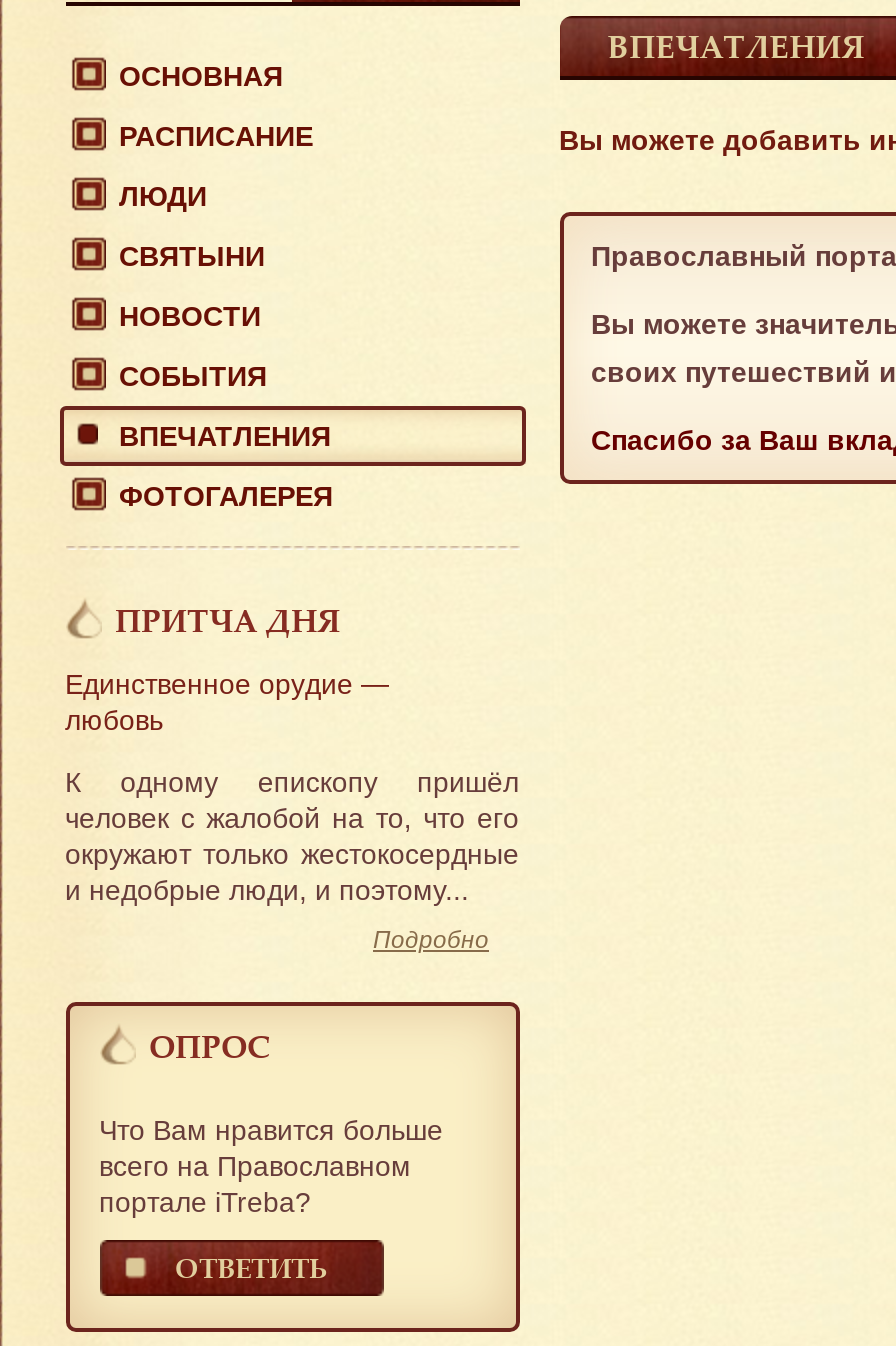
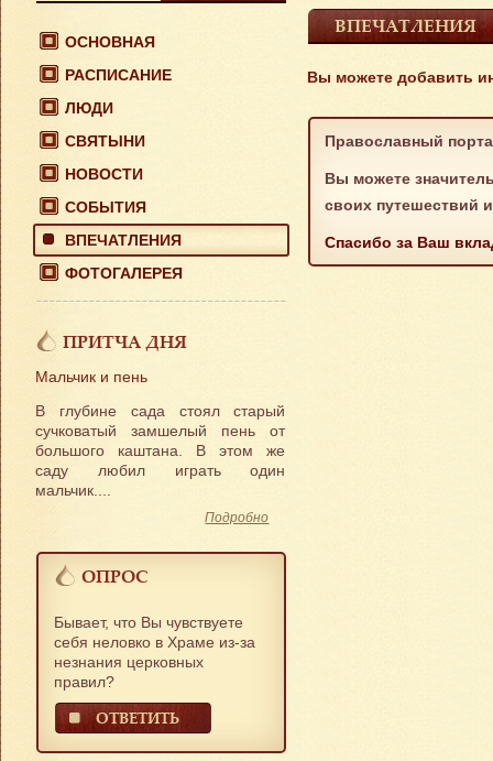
- Единственное орудие —
- любовь
+ Мальчик и пень

- К одному епископу пришёл
- человек с жалобой на то, что его
- окружают только жестокосердные
- и недобрые люди, и поэтому...
+ В глубине сада стоял старый
+ сучковатый замшелый пень от
+ большого каштана. В этом же
+ саду любил играть один
+ мальчик....

- Что Вам нравится больше
- всего на Православном
- портале iTreba?
+ Бывает, что Вы чувствуете
+ себя неловко в Храме из-за
+ незнания церковных
+ правил?
